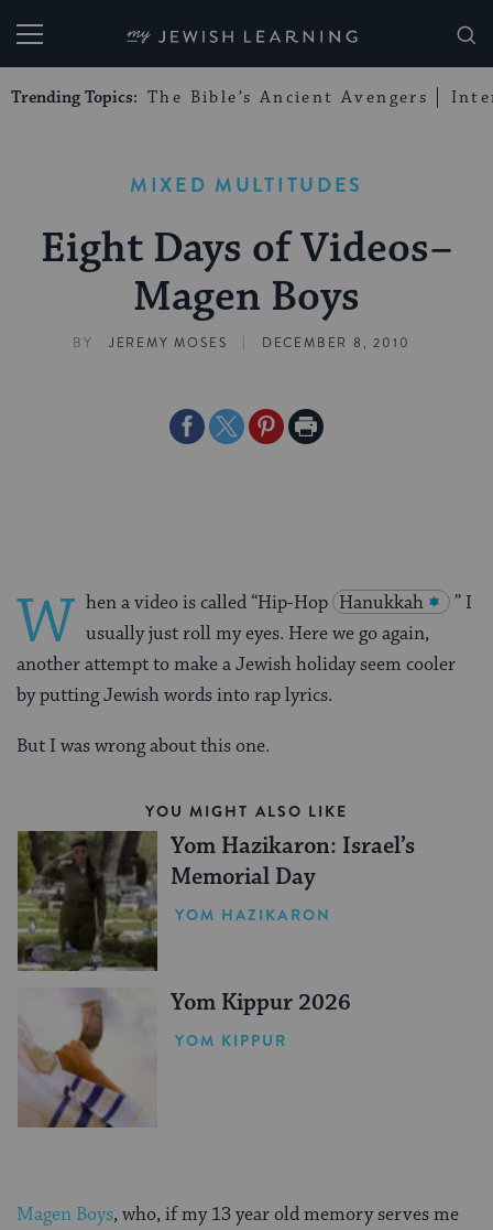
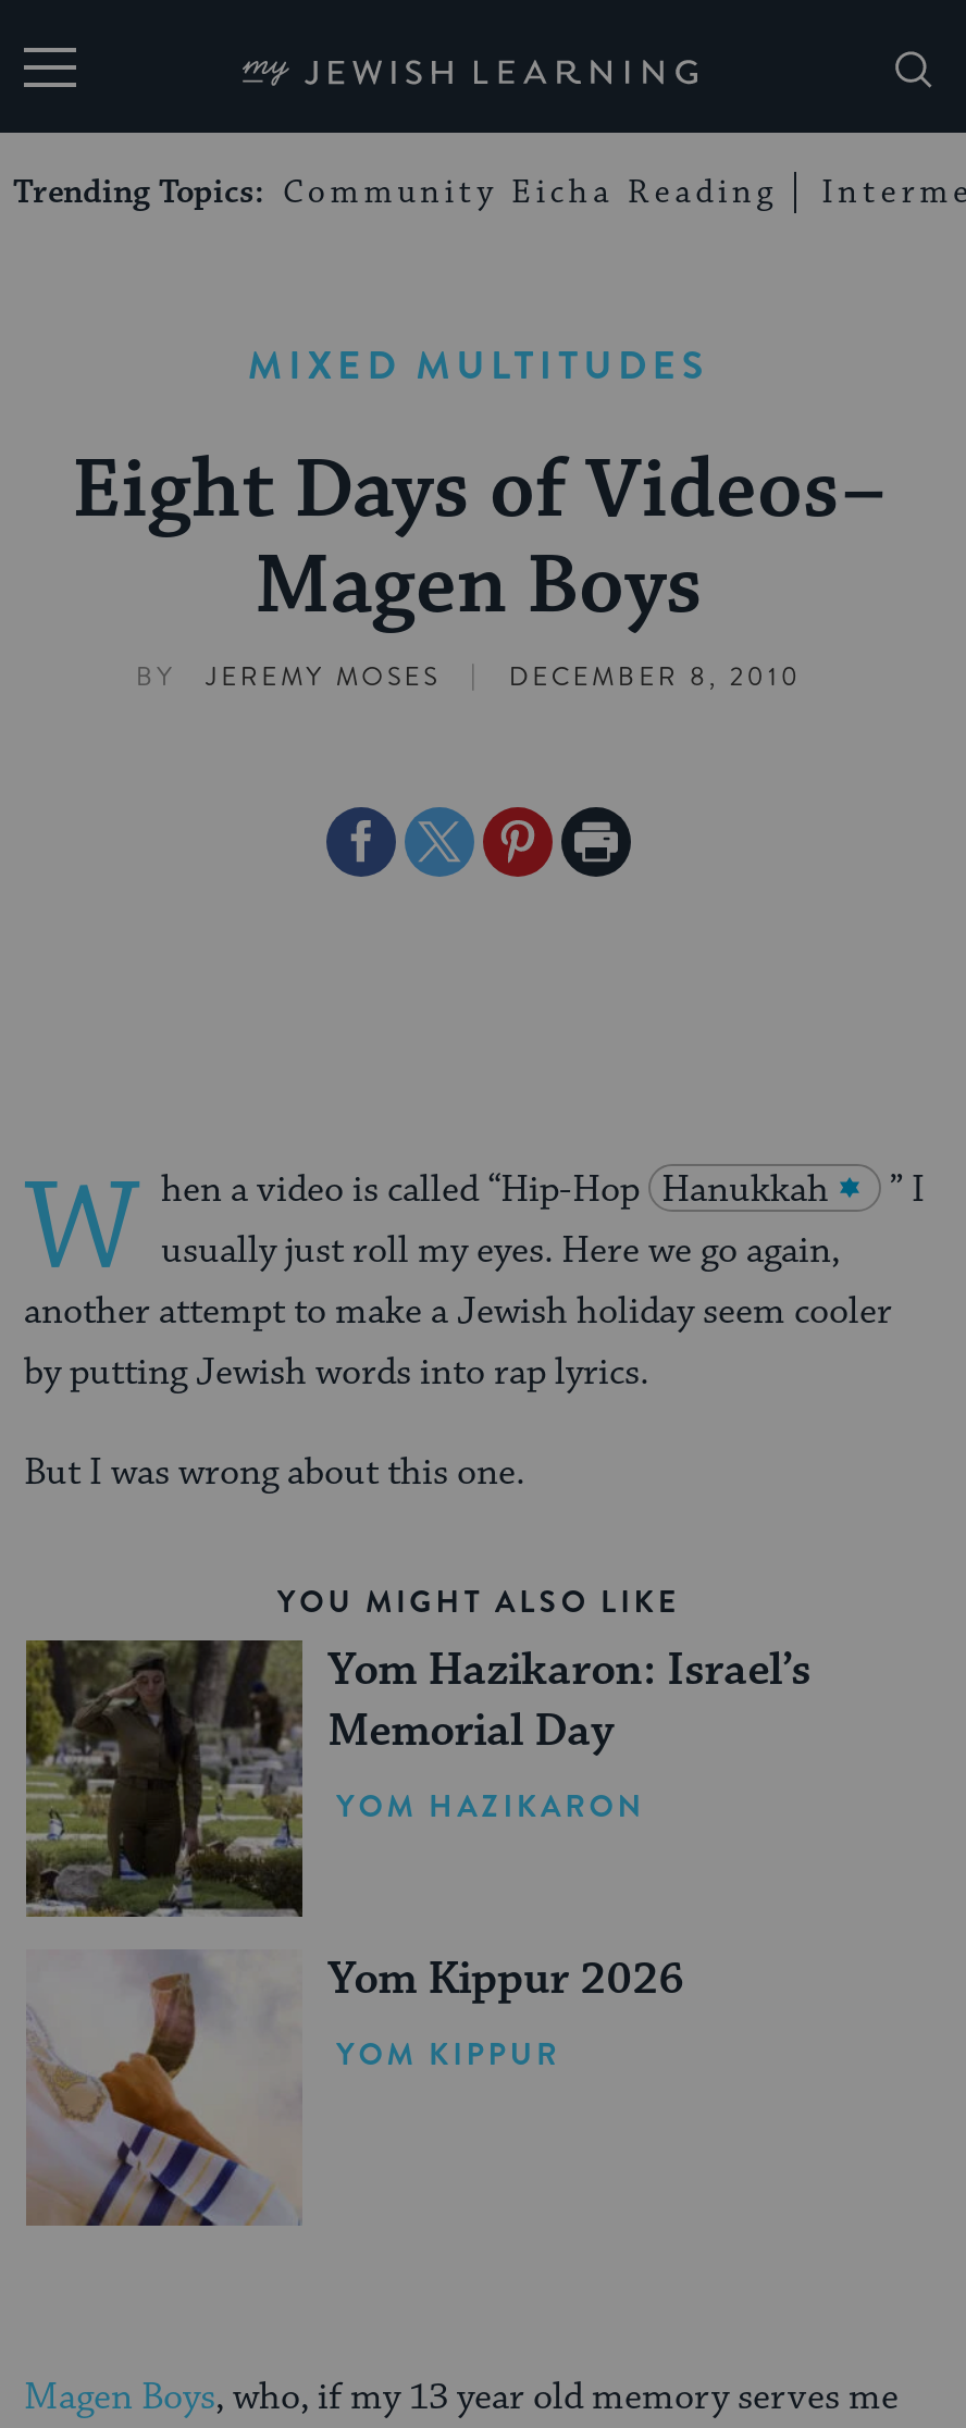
- Trending Topics: The Bible’s Ancient Avengers
+ Trending Topics: Community Eicha Reading
